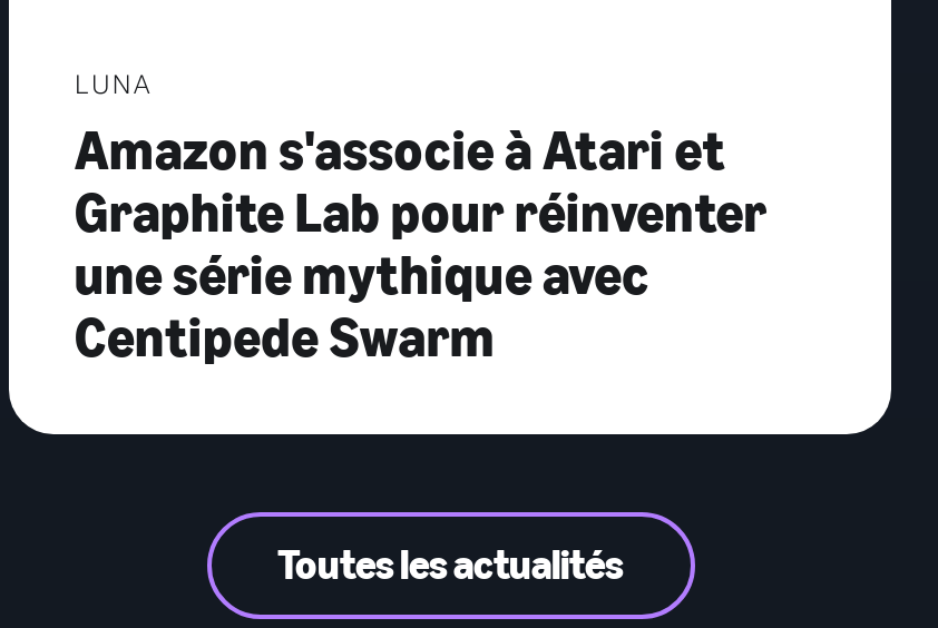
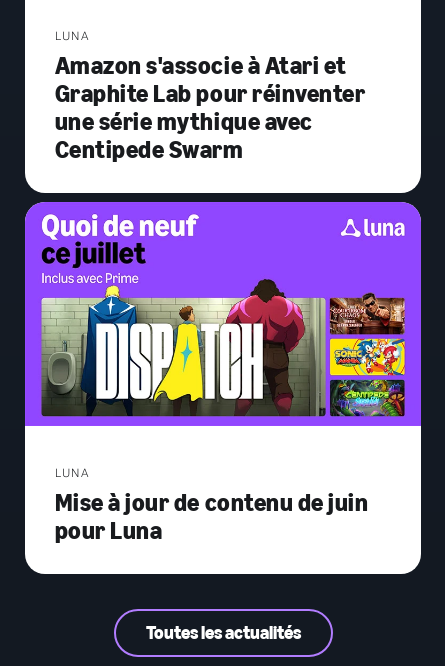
+ [image]
+ LUNA
+ Mise à jour de contenu de juin
+ pour Luna
